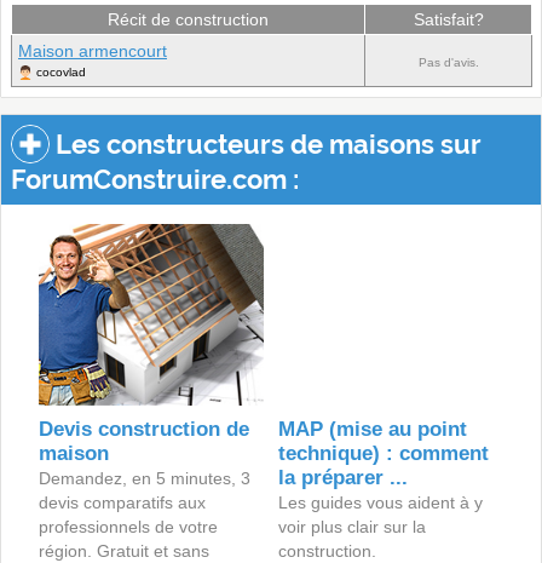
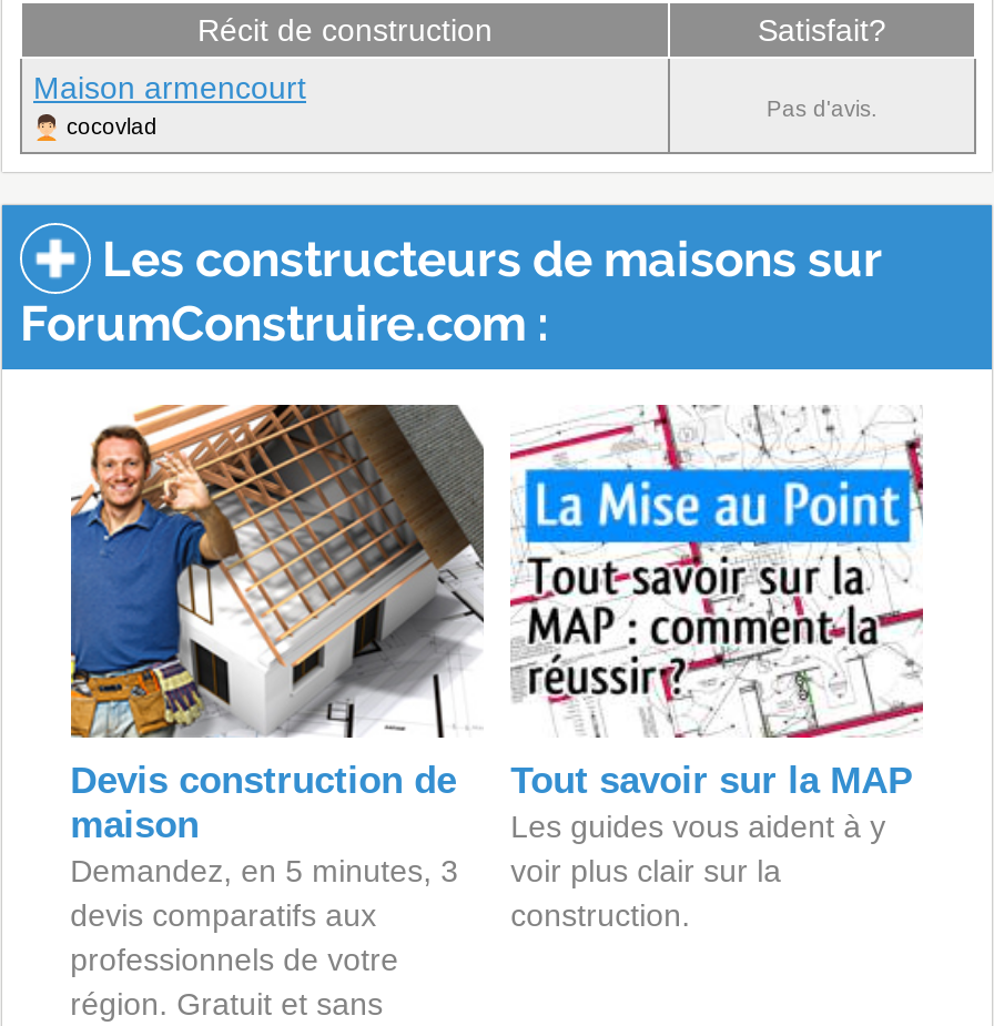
+ [image]

- MAP (mise au point
- technique) : comment
- la préparer ...
+ Tout savoir sur la MAP

moved up: Les guides vous aident à y | voir plus clair sur la | construction.
